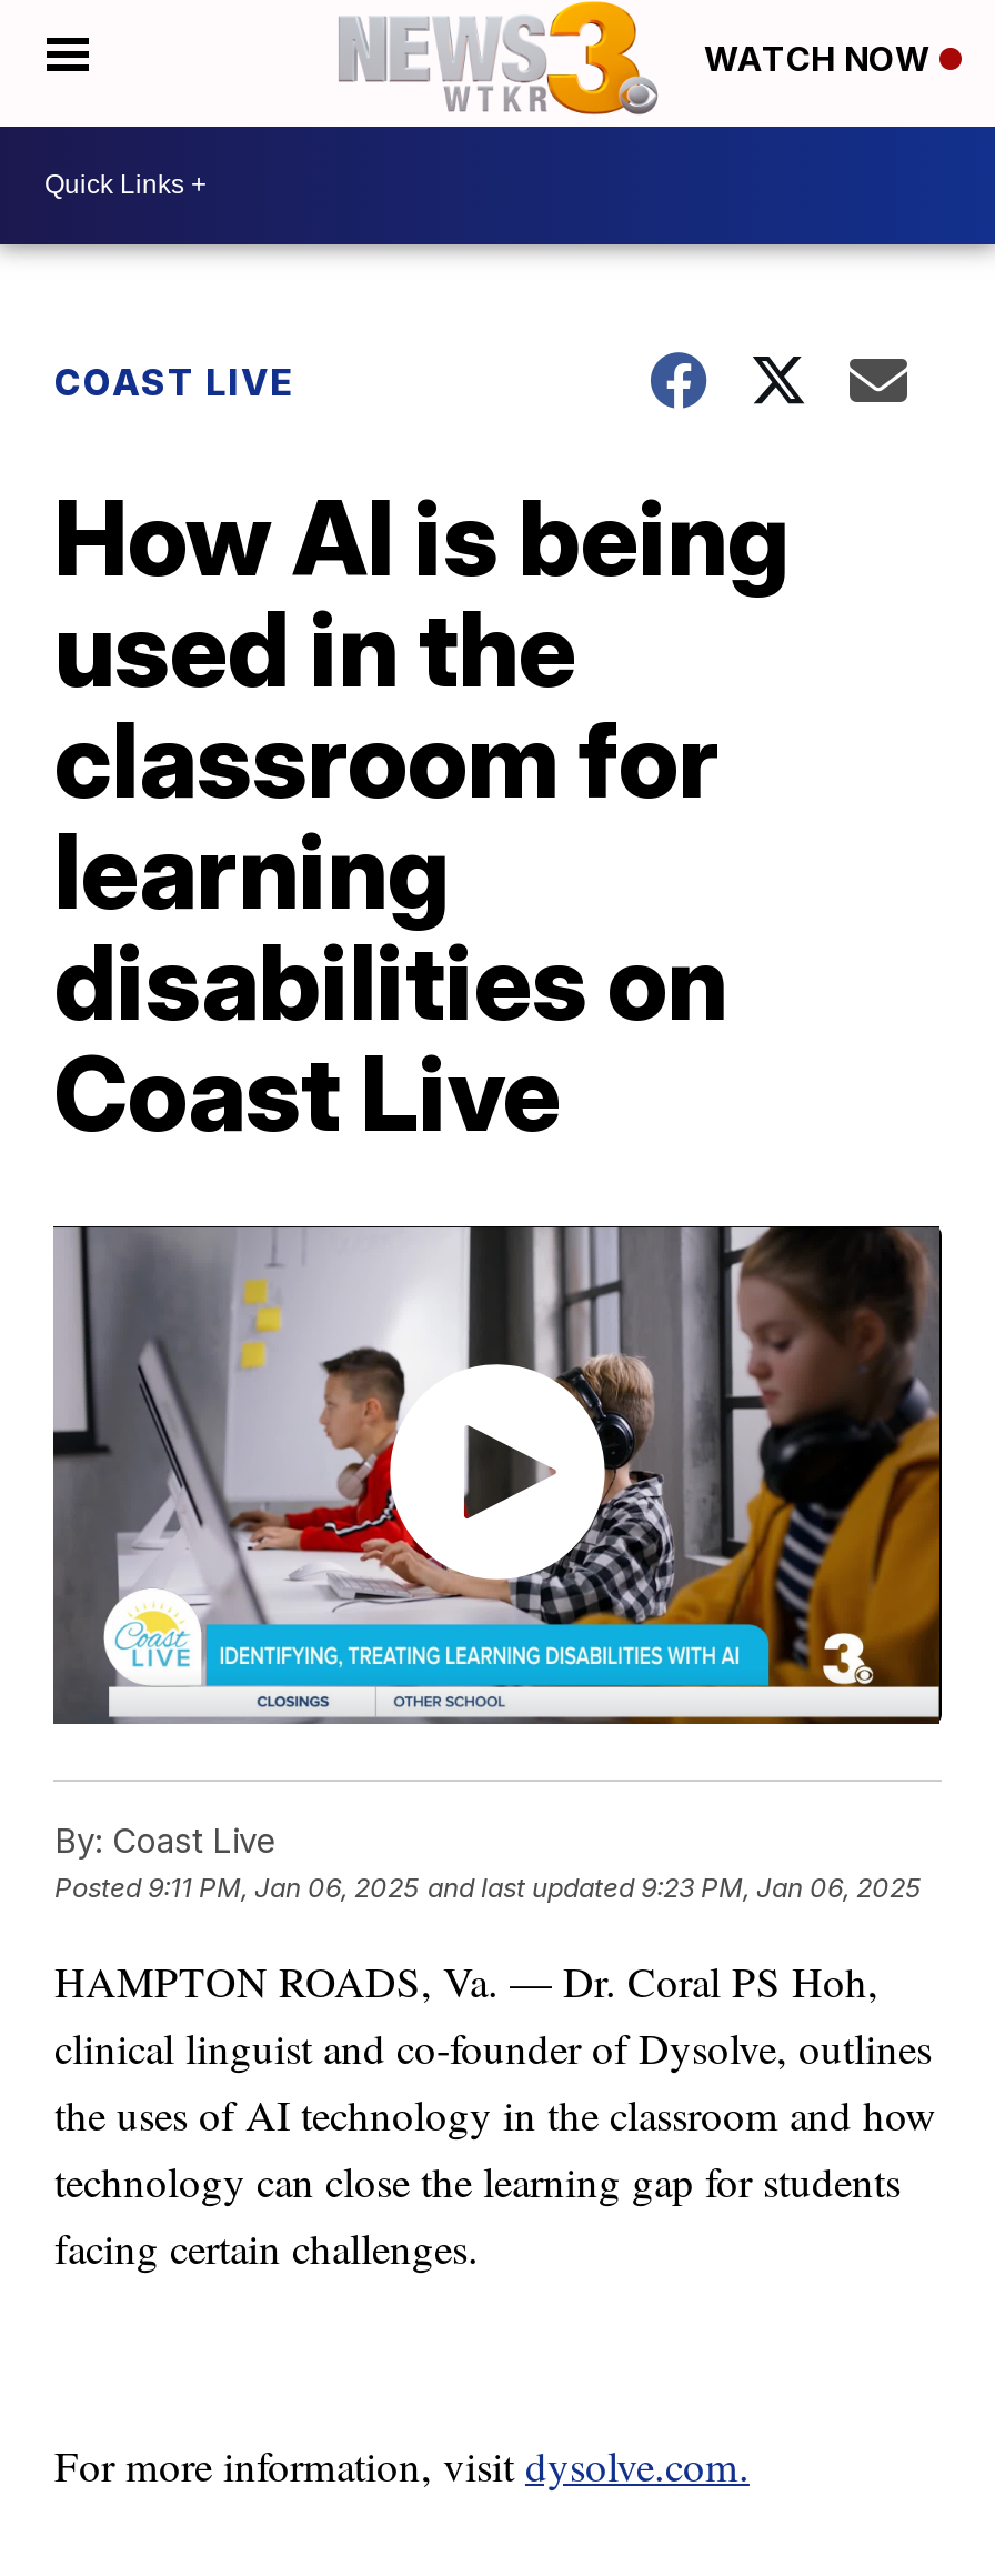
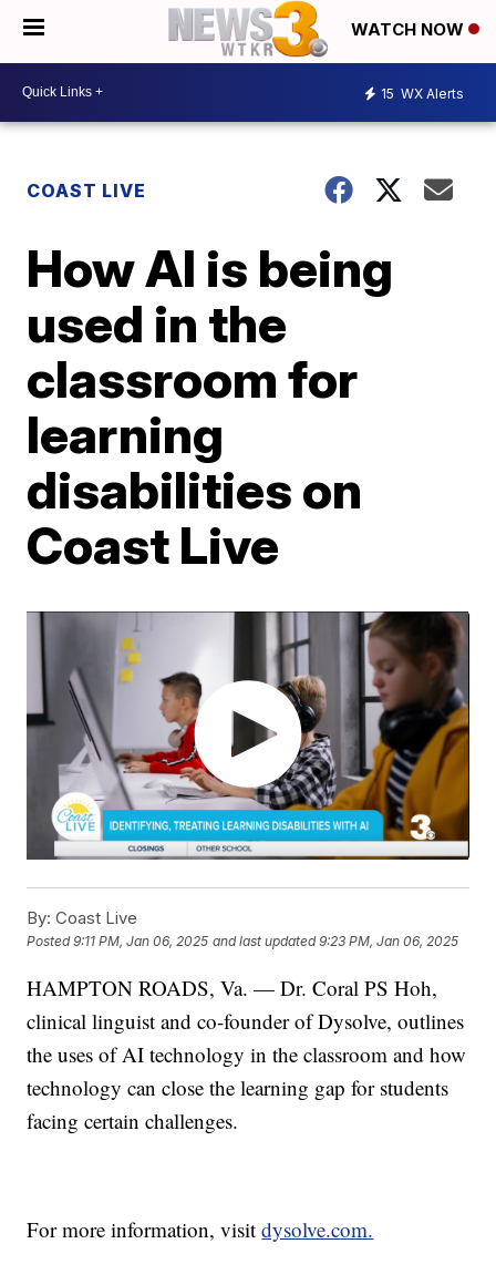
+ 15 WX Alerts
